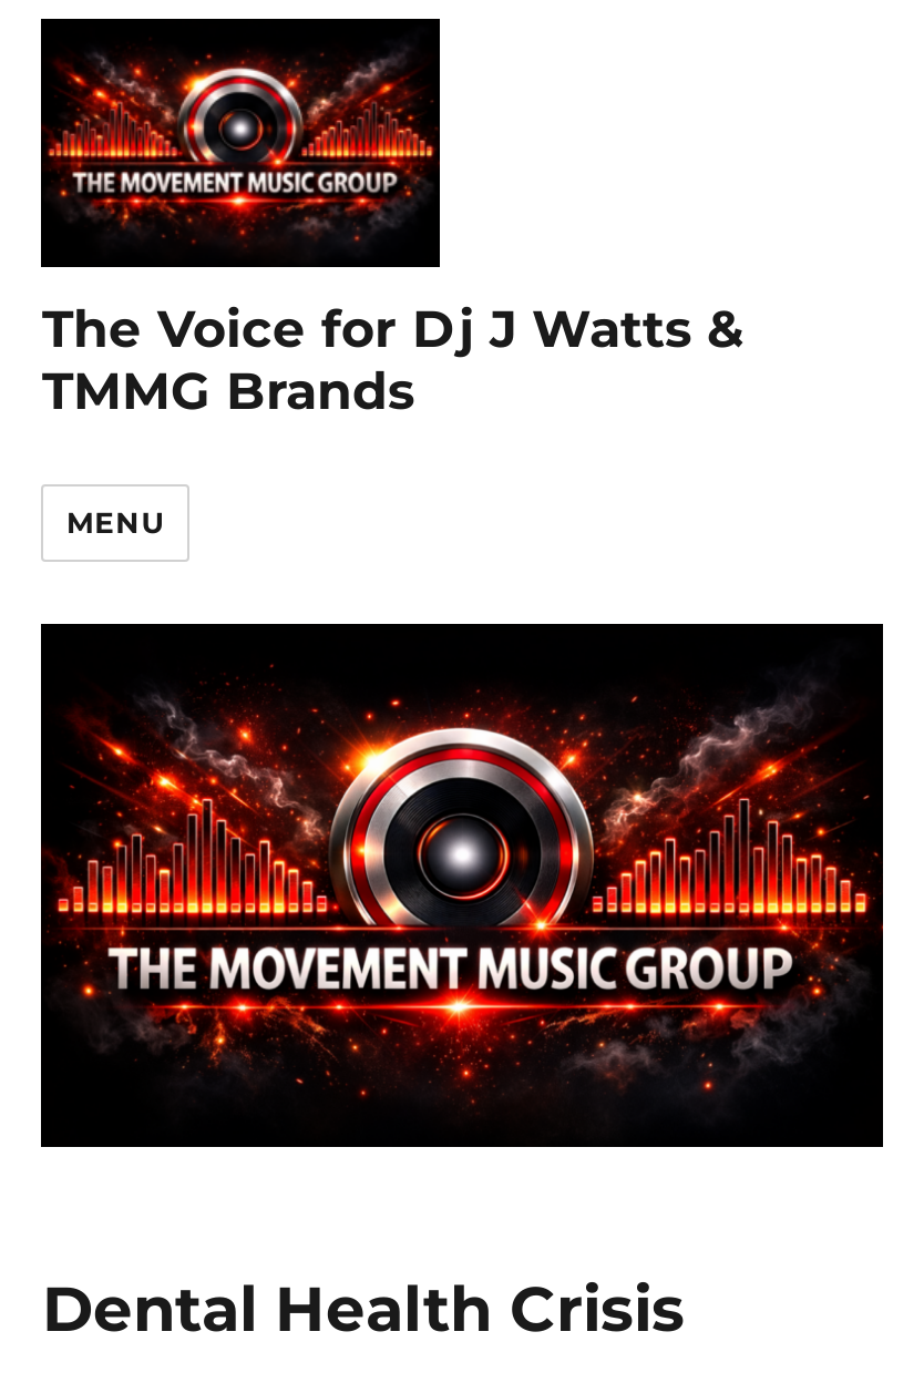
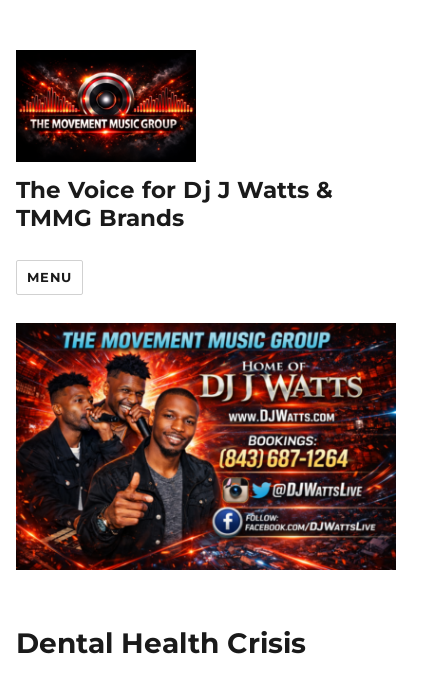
- [image]
+ [image]
